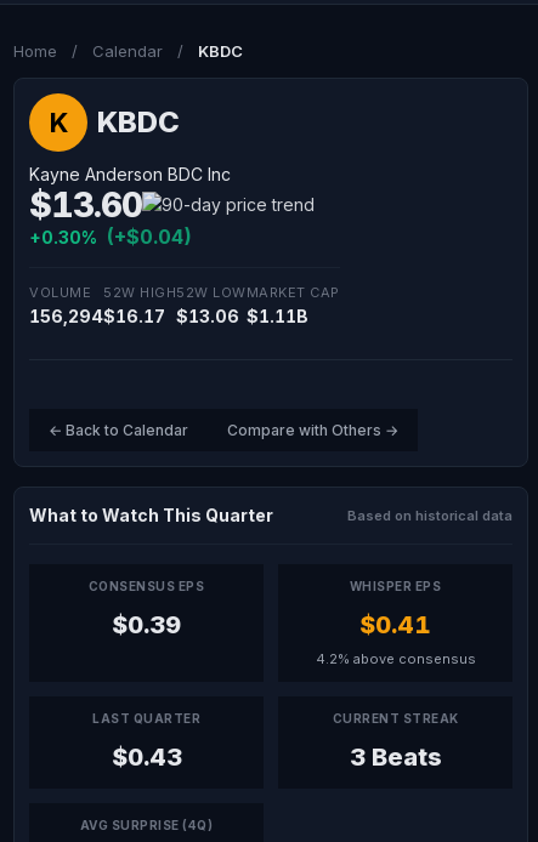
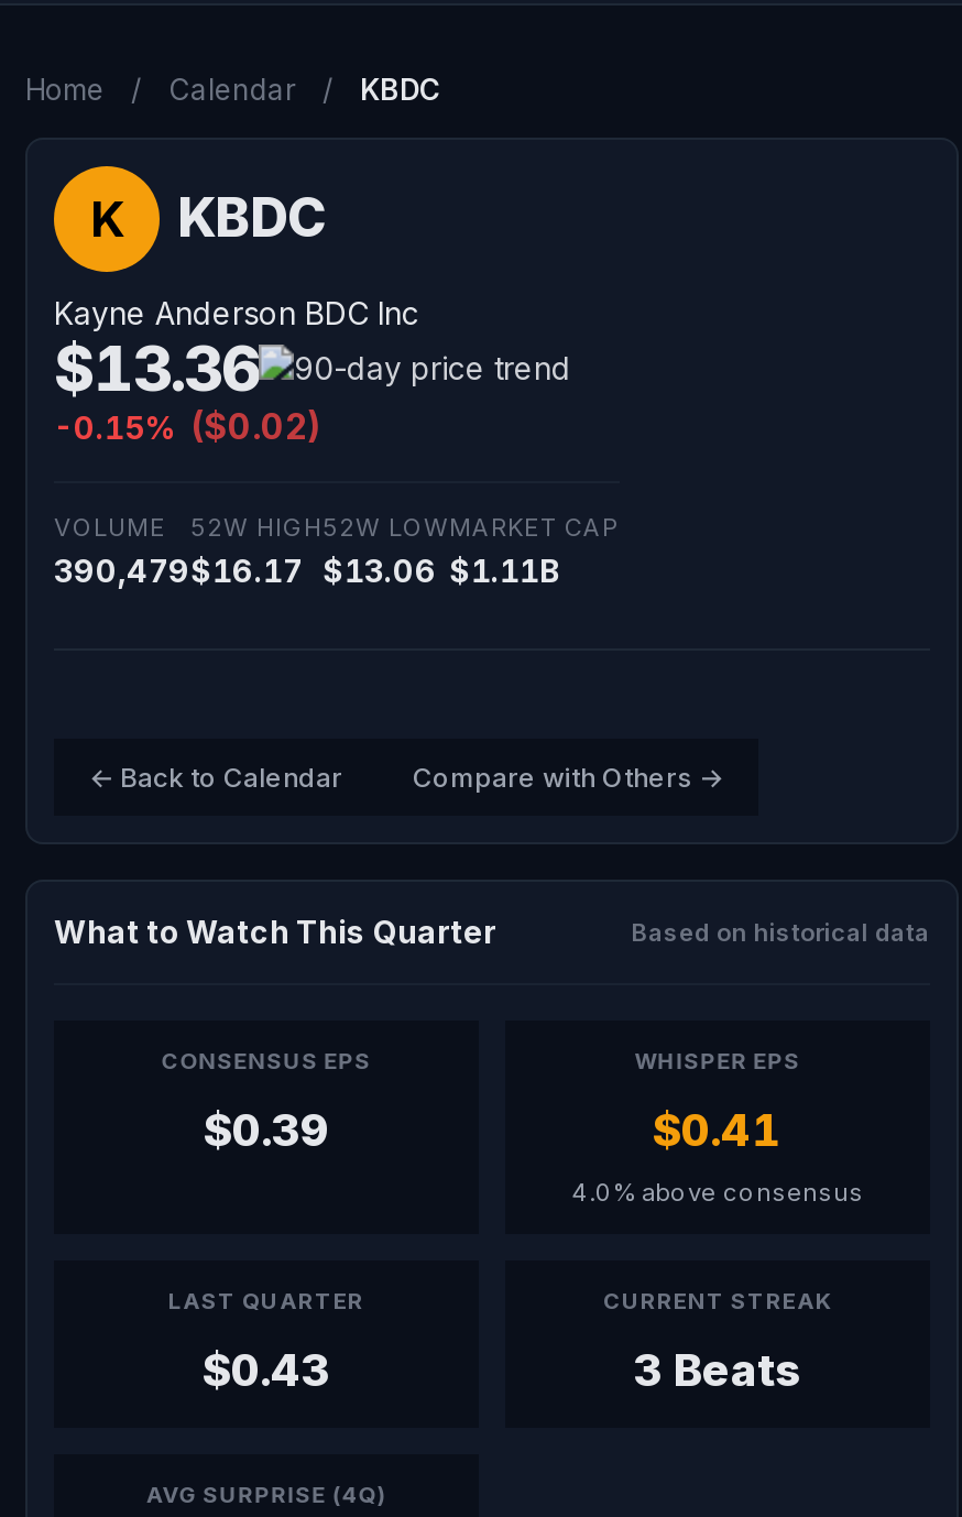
- $13.60
+ $13.36

- +0.30% (+$0.04)
+ -0.15% ($0.02)

- 156,294 $16.17 $13.06 $1.11B
+ 390,479 $16.17 $13.06 $1.11B

- 4.2% above consensus
+ 4.0% above consensus
